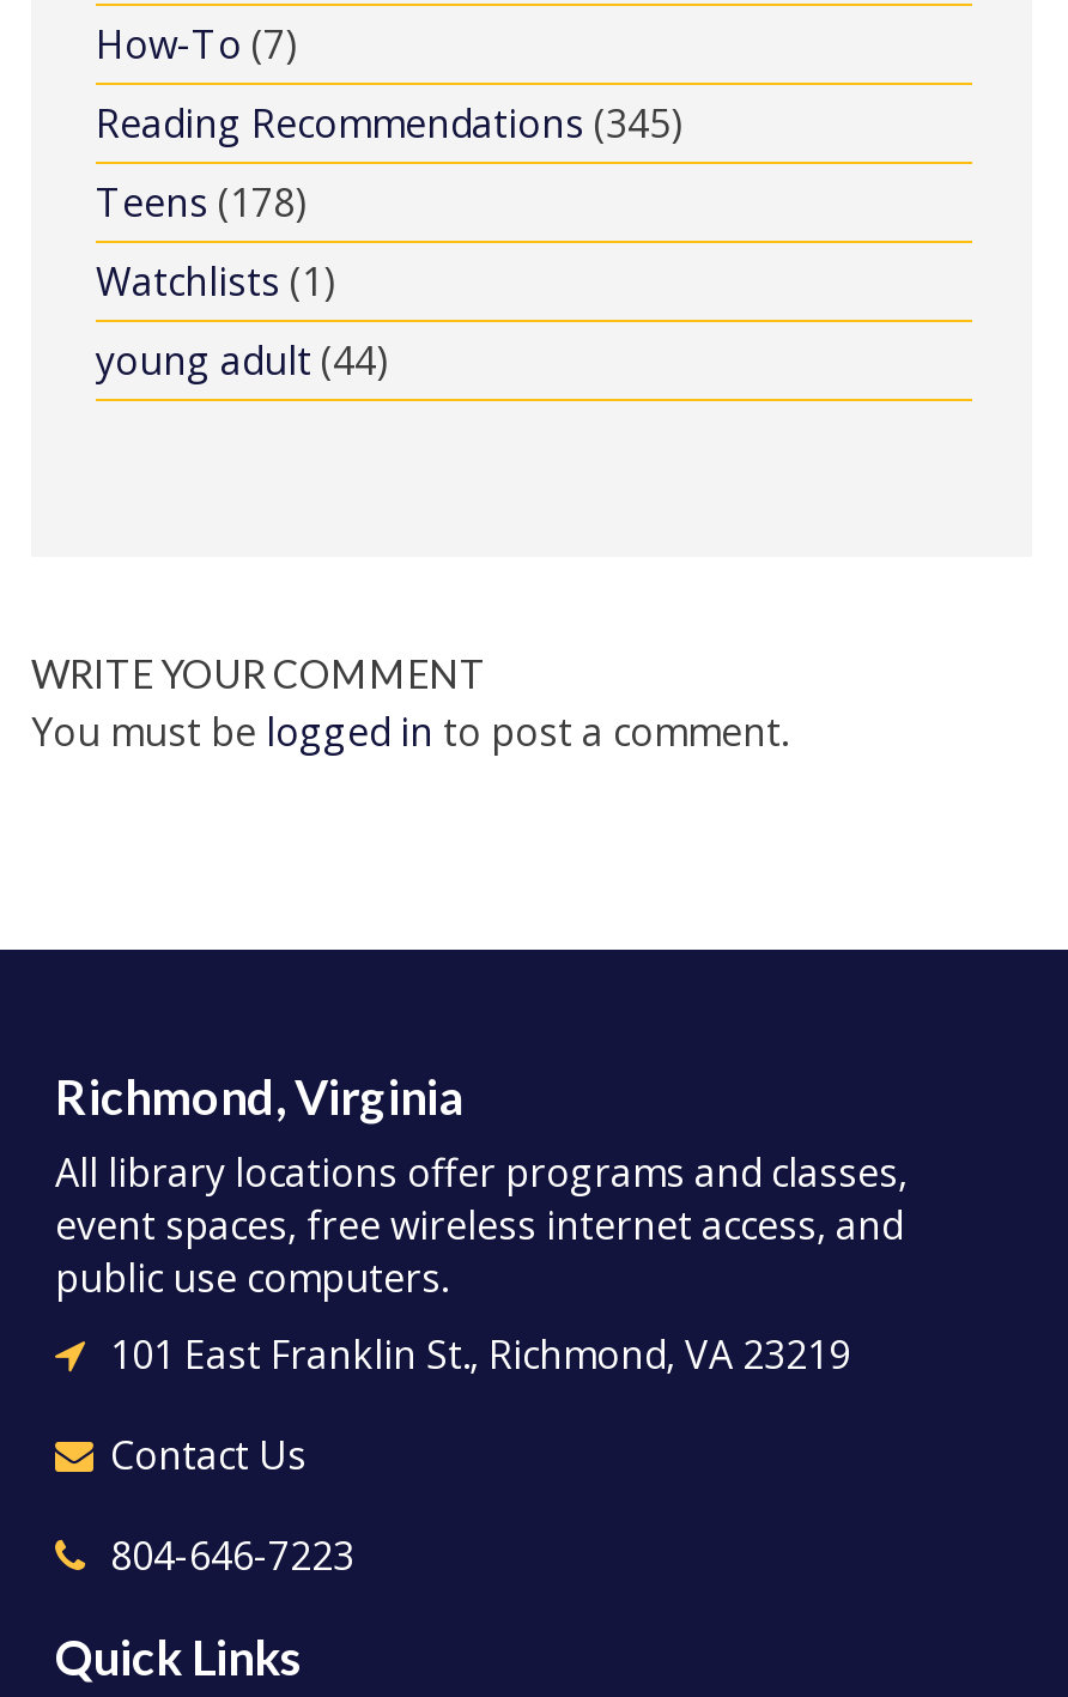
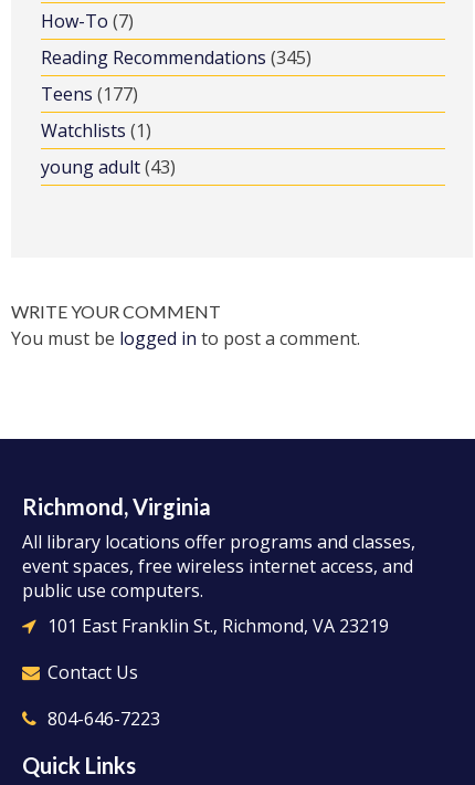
- Teens (178)
+ Teens (177)

- young adult (44)
+ young adult (43)
